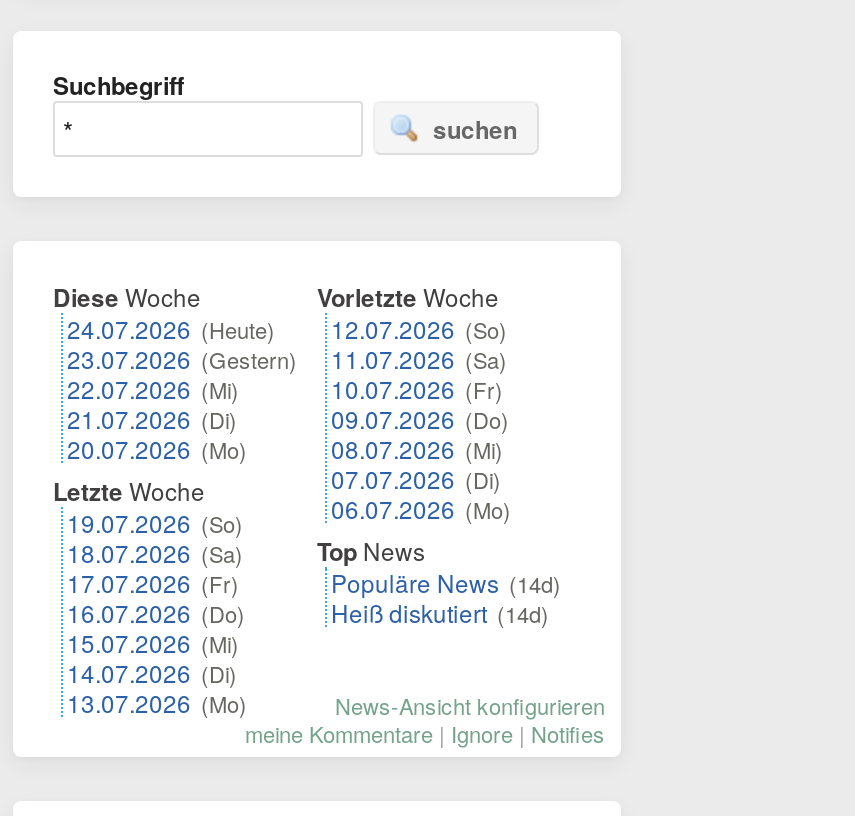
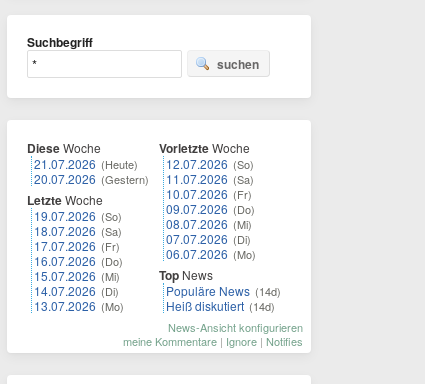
- 24.07.2026 (Heute)
- 23.07.2026 (Gestern)
- 22.07.2026 (Mi)
- 21.07.2026 (Di)
- 20.07.2026 (Mo)
+ 21.07.2026 (Heute)
+ 20.07.2026 (Gestern)

moved up: Letzte Woche | 19.07.2026 (So) | 18.07.2026 (Sa) | 17.07.2026 (Fr) | 16.07.2026 (Do) | 15.07.2026 (Mi) | 14.07.2026 (Di) | 13.07.2026 (Mo)
